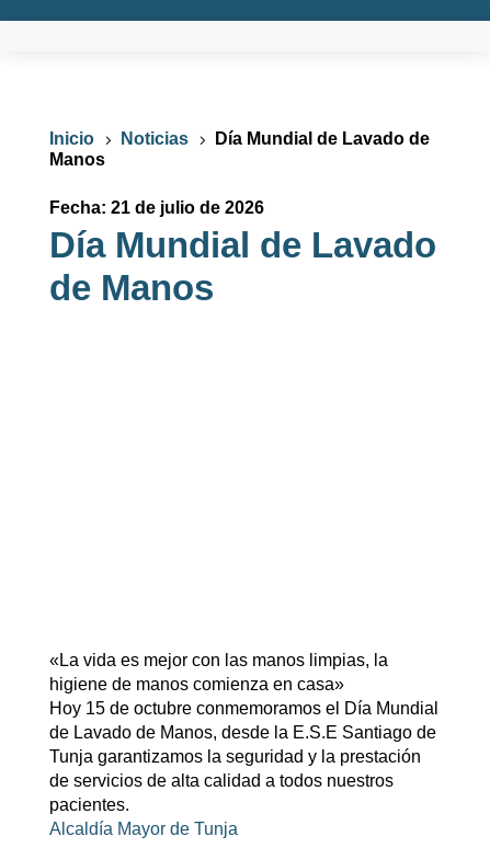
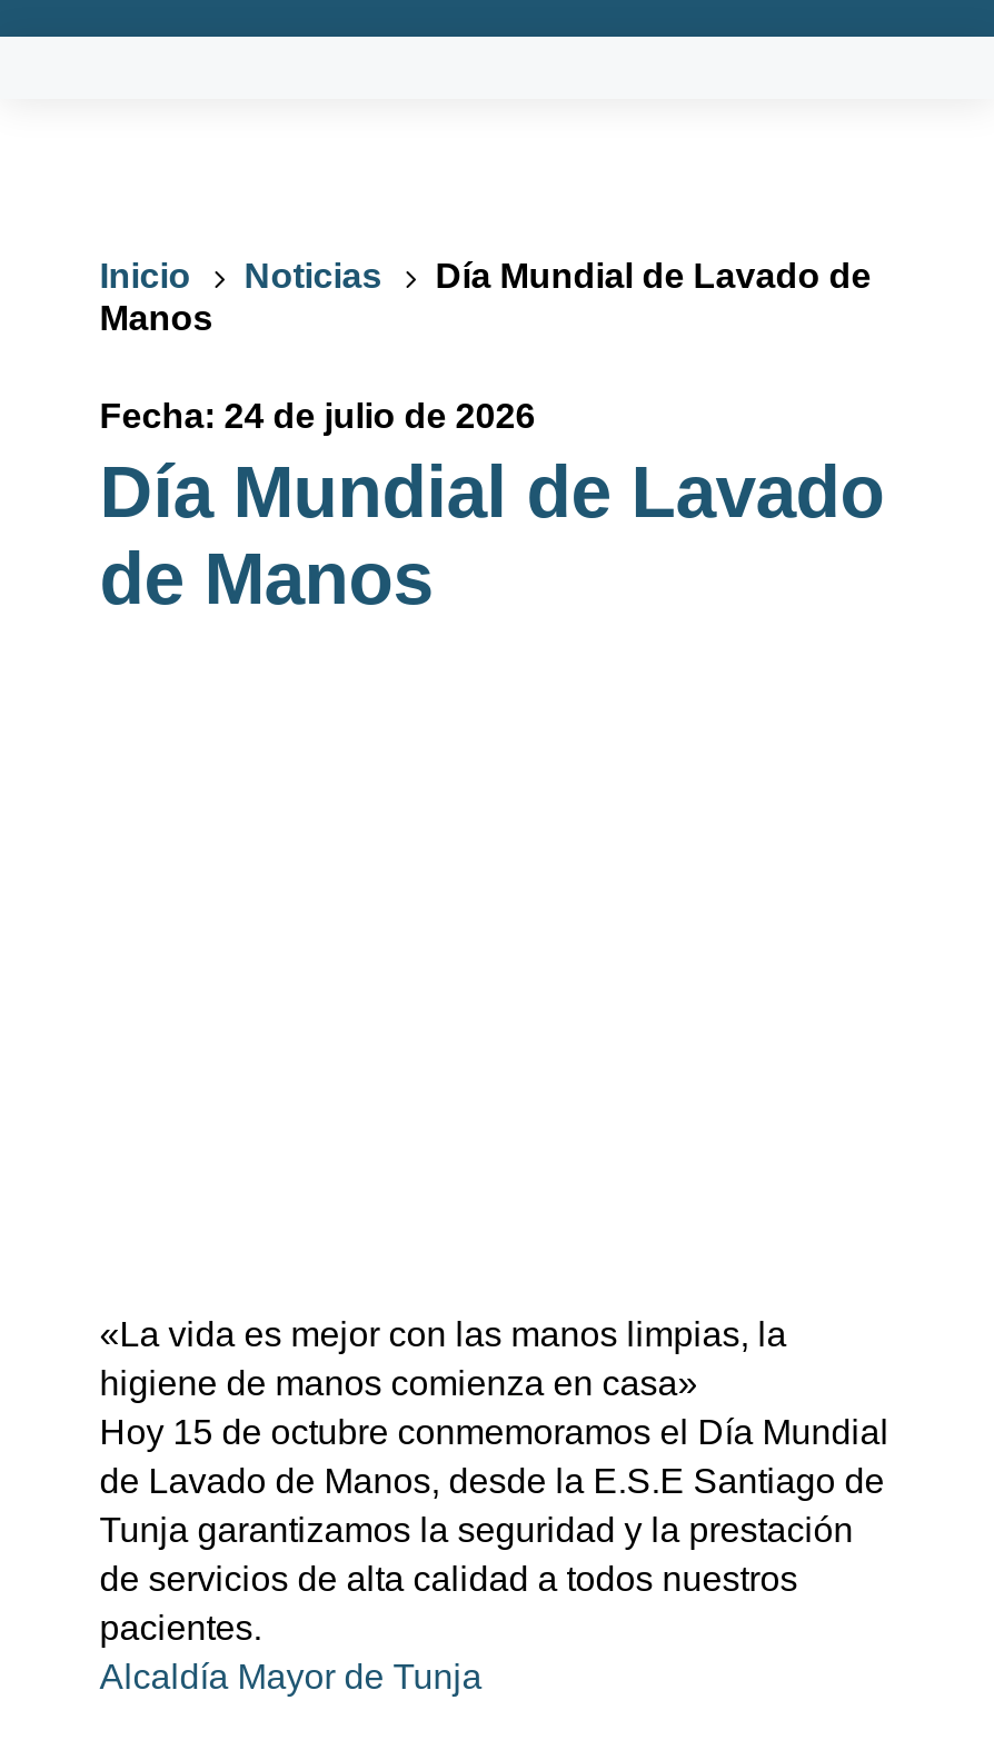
- Fecha: 21 de julio de 2026
+ Fecha: 24 de julio de 2026
